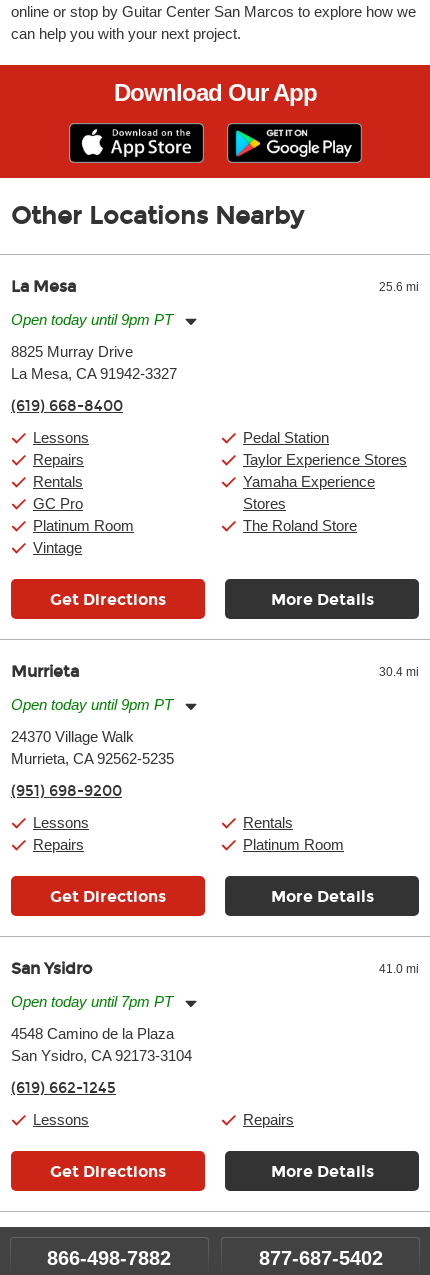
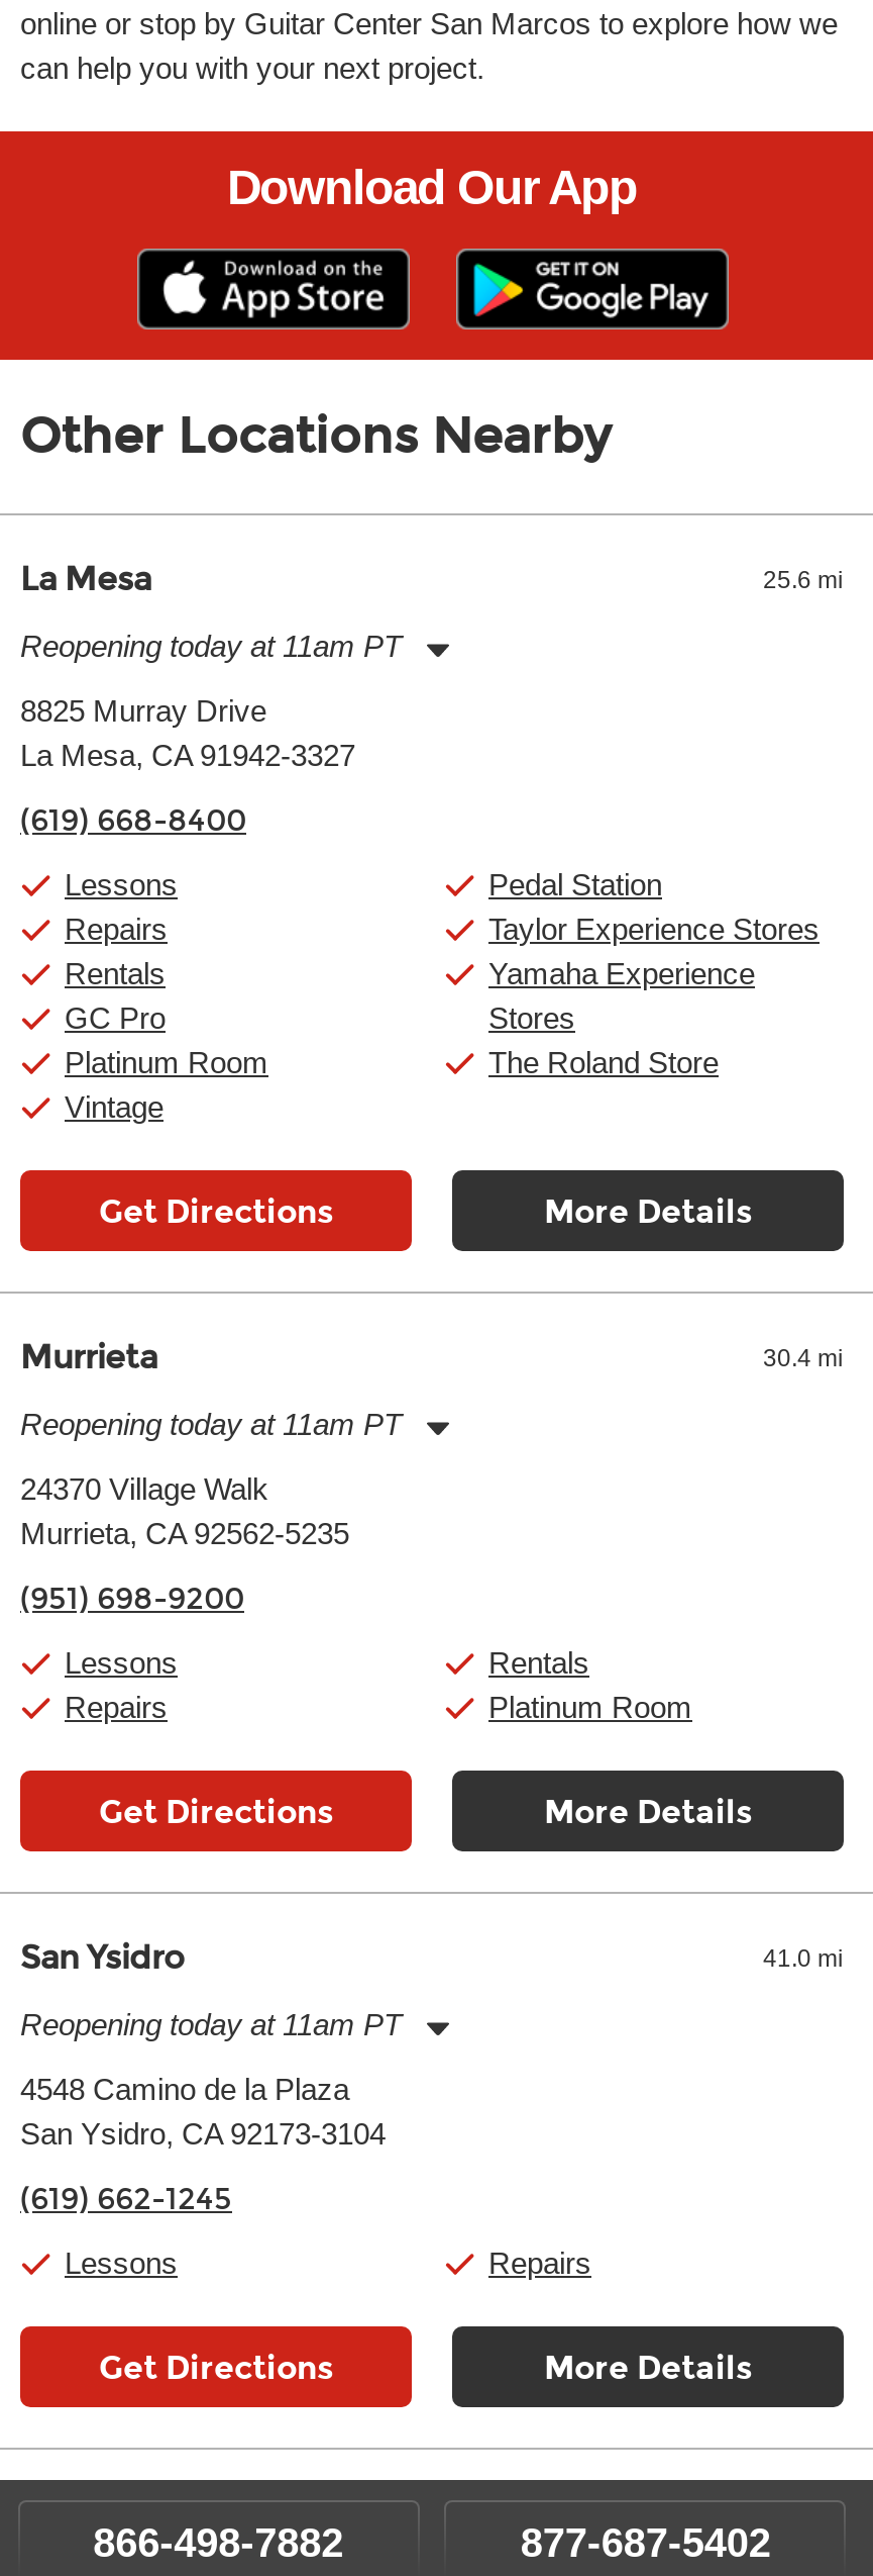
- Open today until 9pm PT
+ Reopening today at 11am PT

- Open today until 9pm PT
+ Reopening today at 11am PT

- Open today until 7pm PT
+ Reopening today at 11am PT
